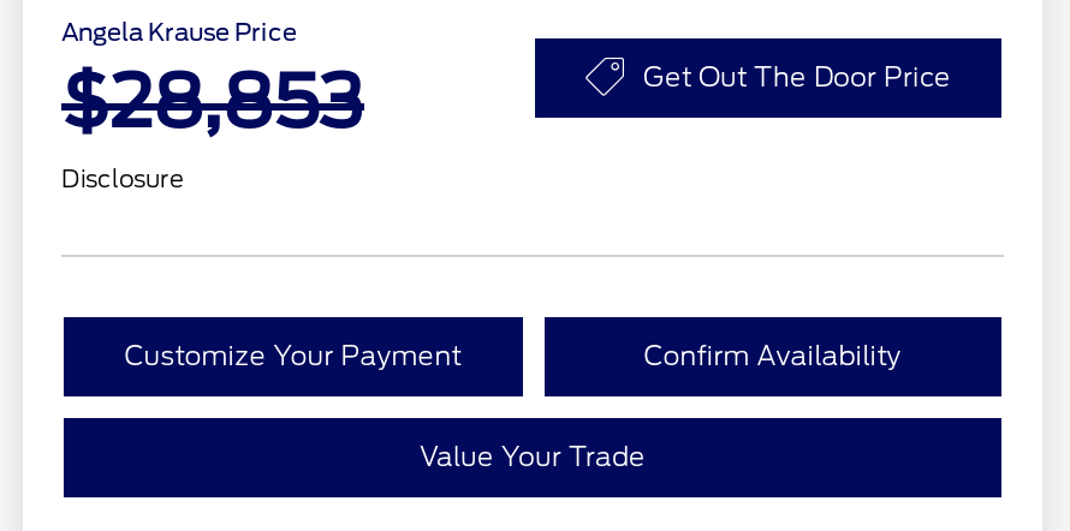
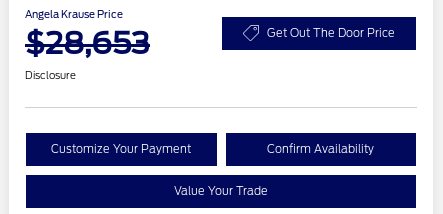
- $28,853
+ $28,653
